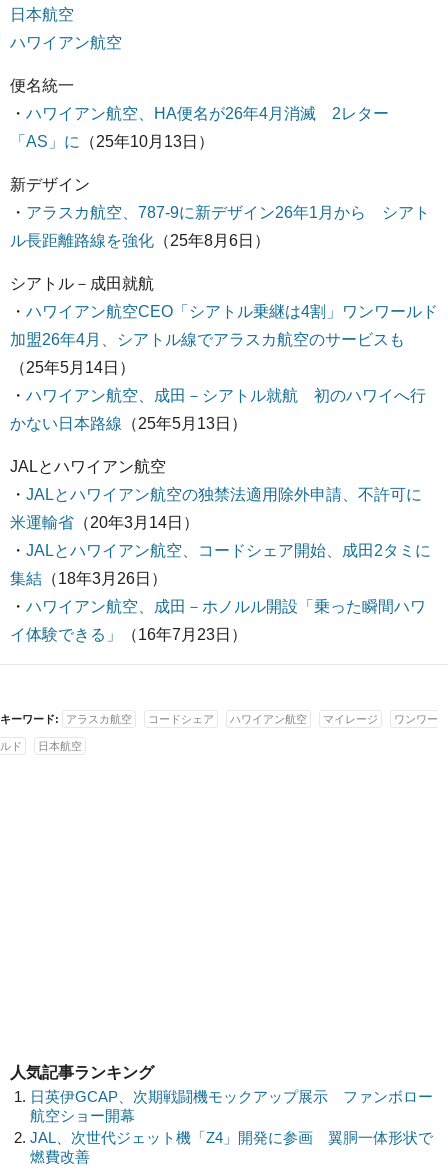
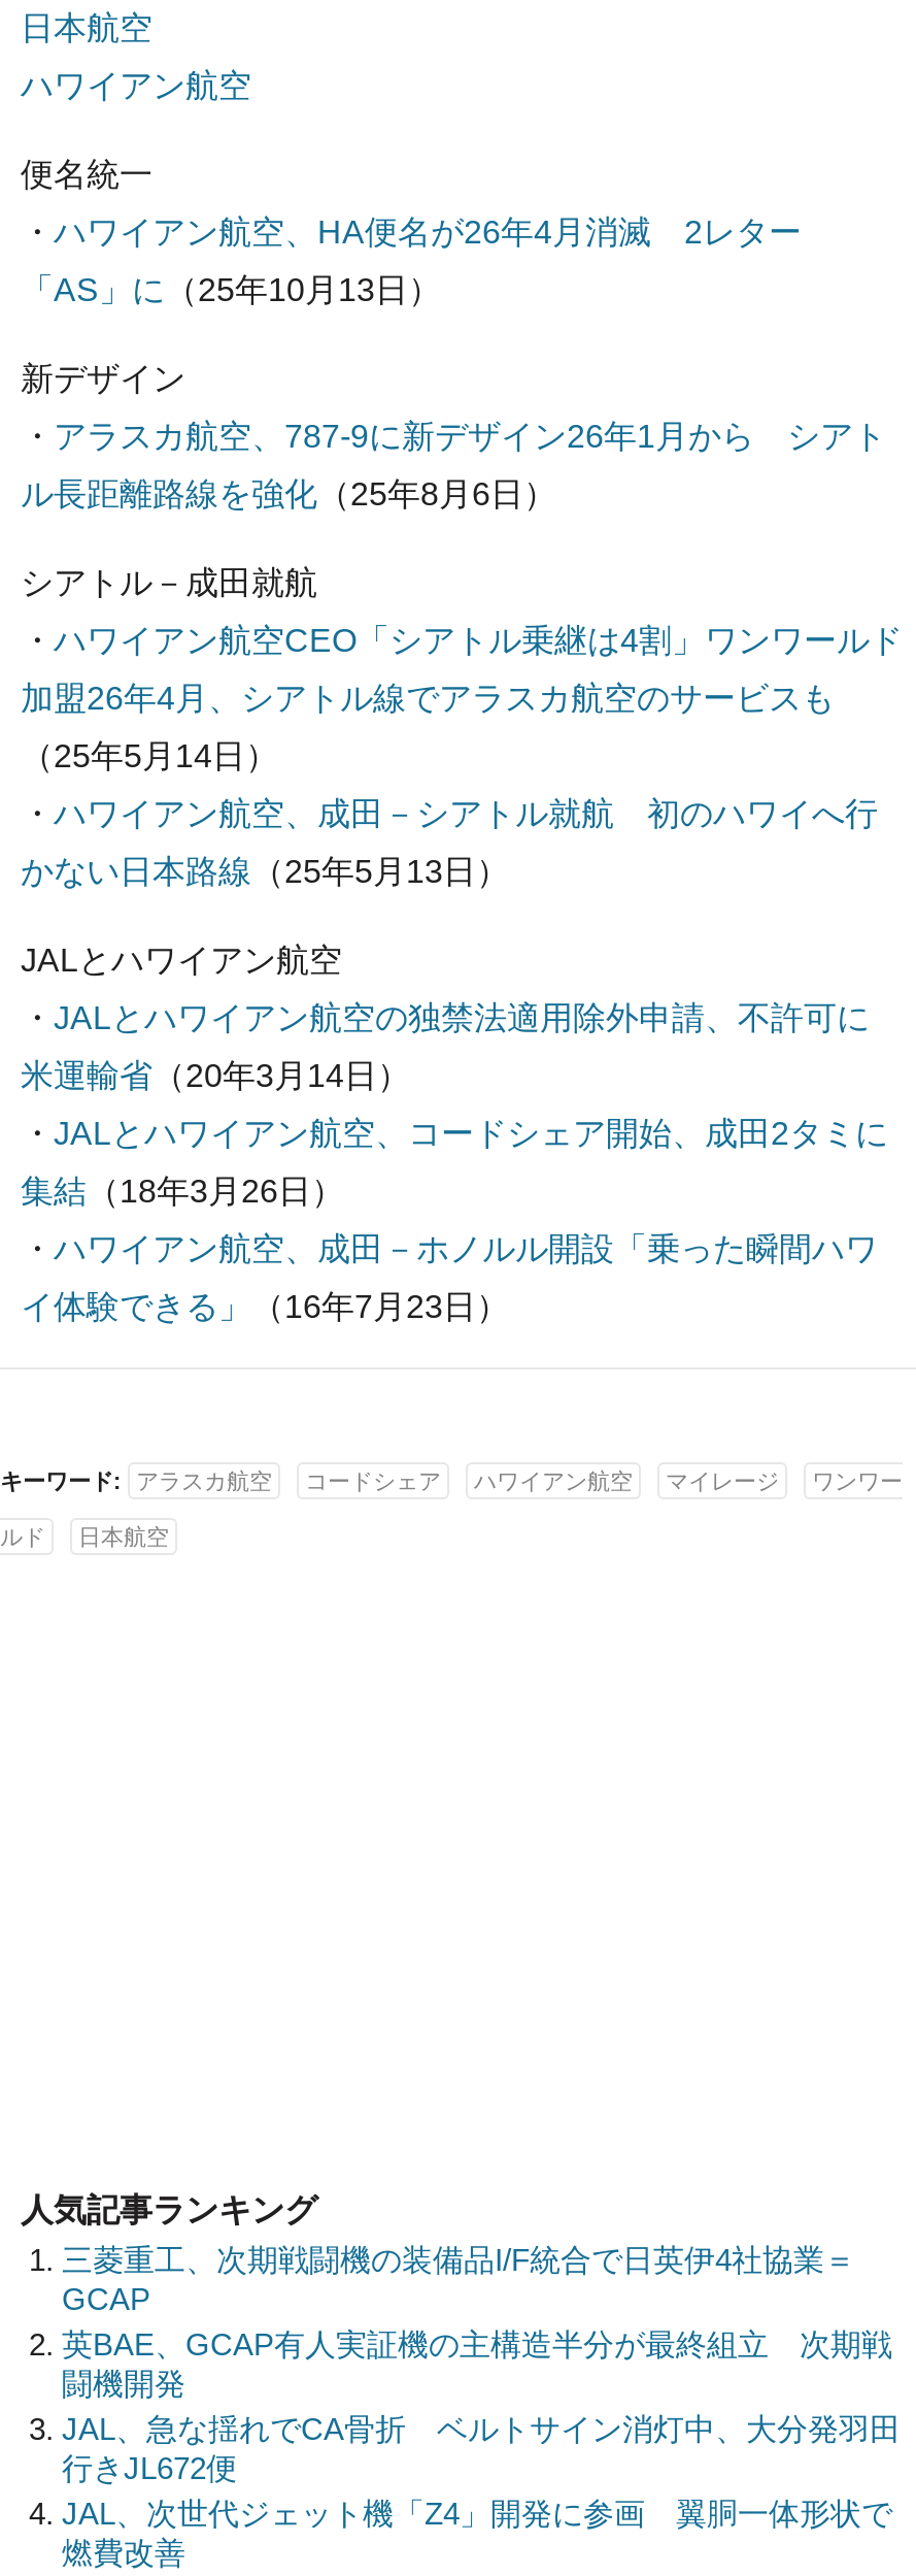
- 日英伊GCAP、次期戦闘機モックアップ展示 ファンボロー
- 航空ショー開幕
+ 三菱重工、次期戦闘機の装備品I/F統合で日英伊4社協業＝
+ GCAP
+ 英BAE、GCAP有人実証機の主構造半分が最終組立 次期戦
+ 闘機開発
+ JAL、急な揺れでCA骨折 ベルトサイン消灯中、大分発羽田
+ 行きJL672便
